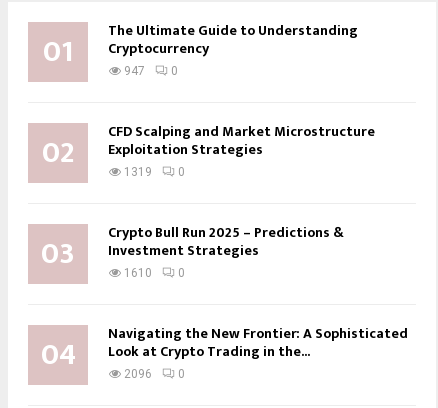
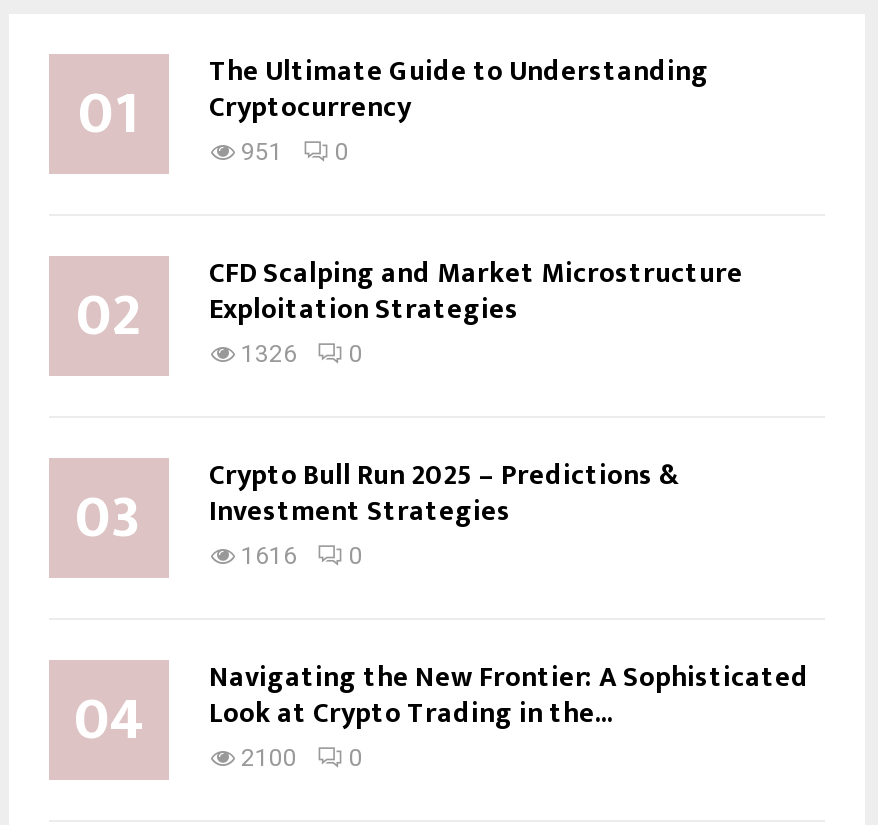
- 947 0
+ 951 0

- 1319 0
+ 1326 0

- 1610 0
+ 1616 0

- 2096 0
+ 2100 0
